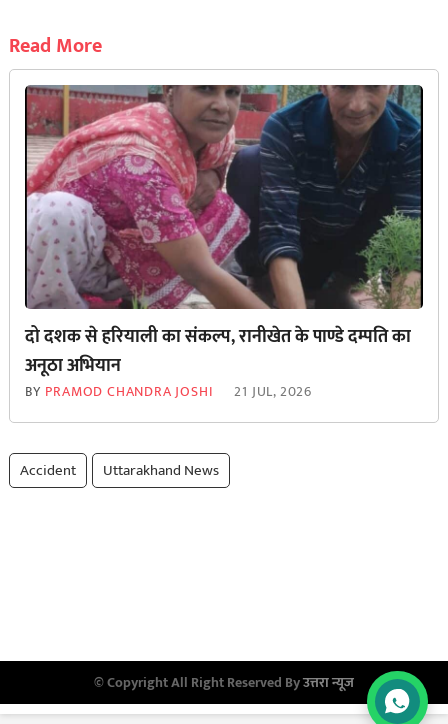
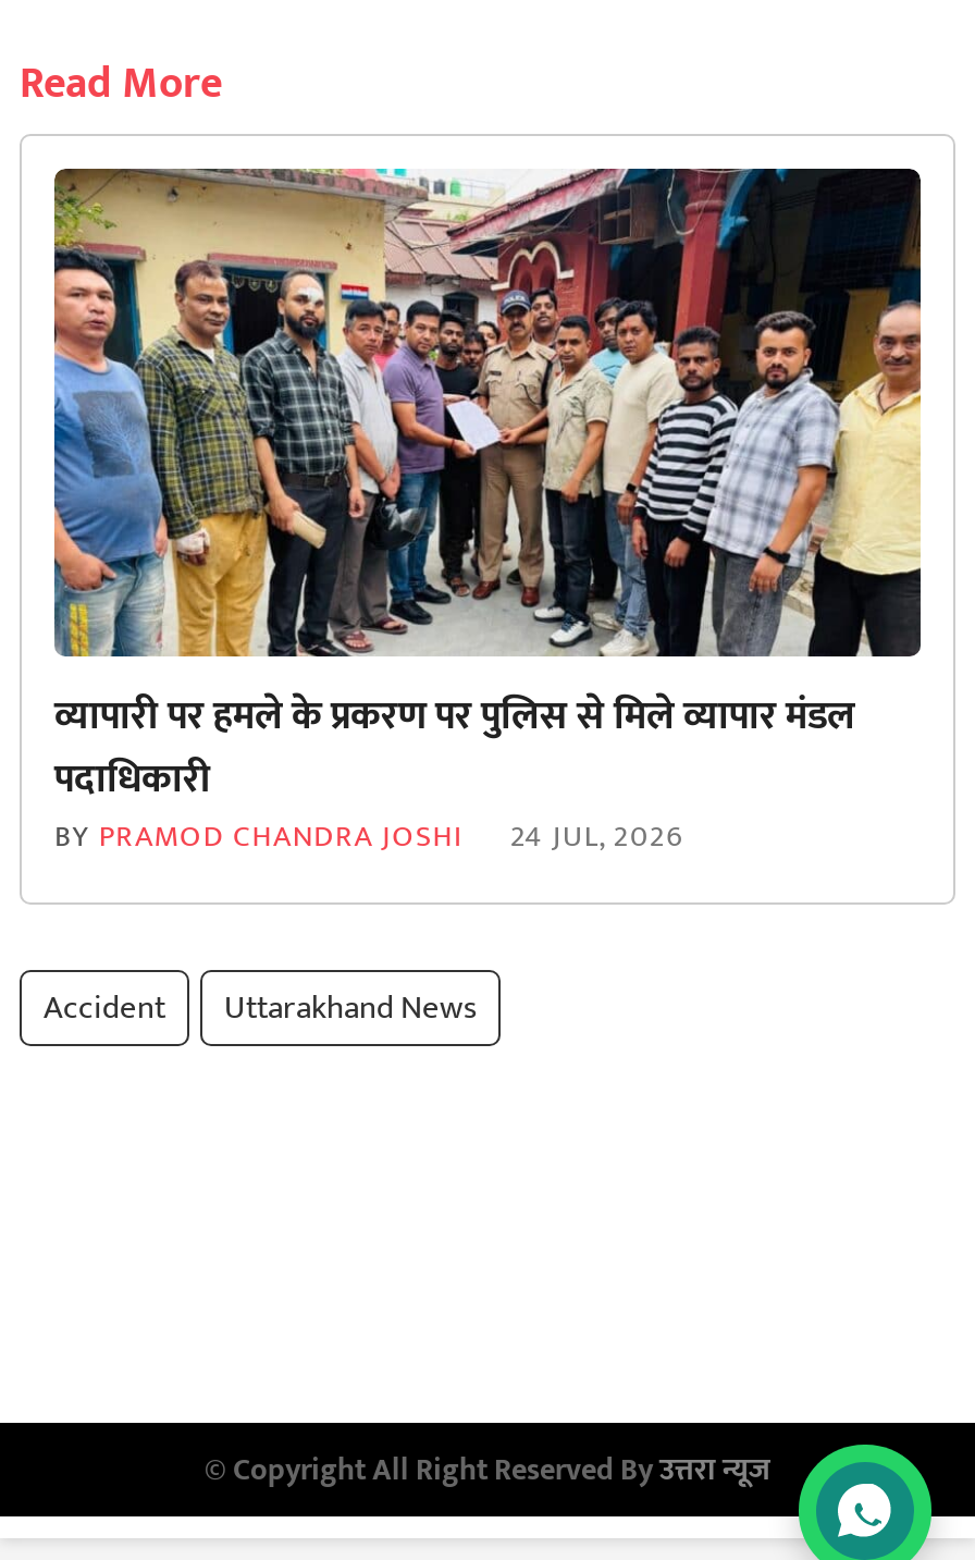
- [image]
- दो दशक से हरियाली का संकल्प, रानीखेत के पाण्डे दम्पति का
- अनूठा अभियान
+ [image]
+ व्यापारी पर हमले के प्रकरण पर पुलिस से मिले व्यापार मंडल
+ पदाधिकारी

- BY PRAMOD CHANDRA JOSHI 21 JUL, 2026
+ BY PRAMOD CHANDRA JOSHI 24 JUL, 2026
